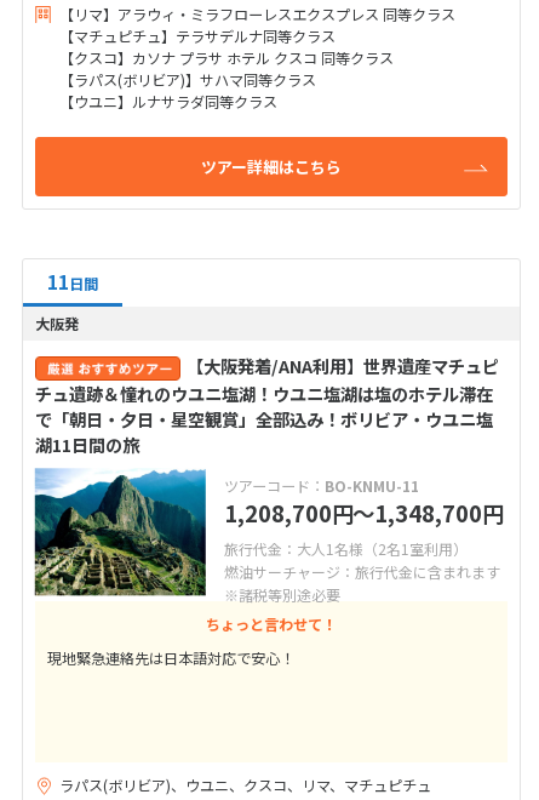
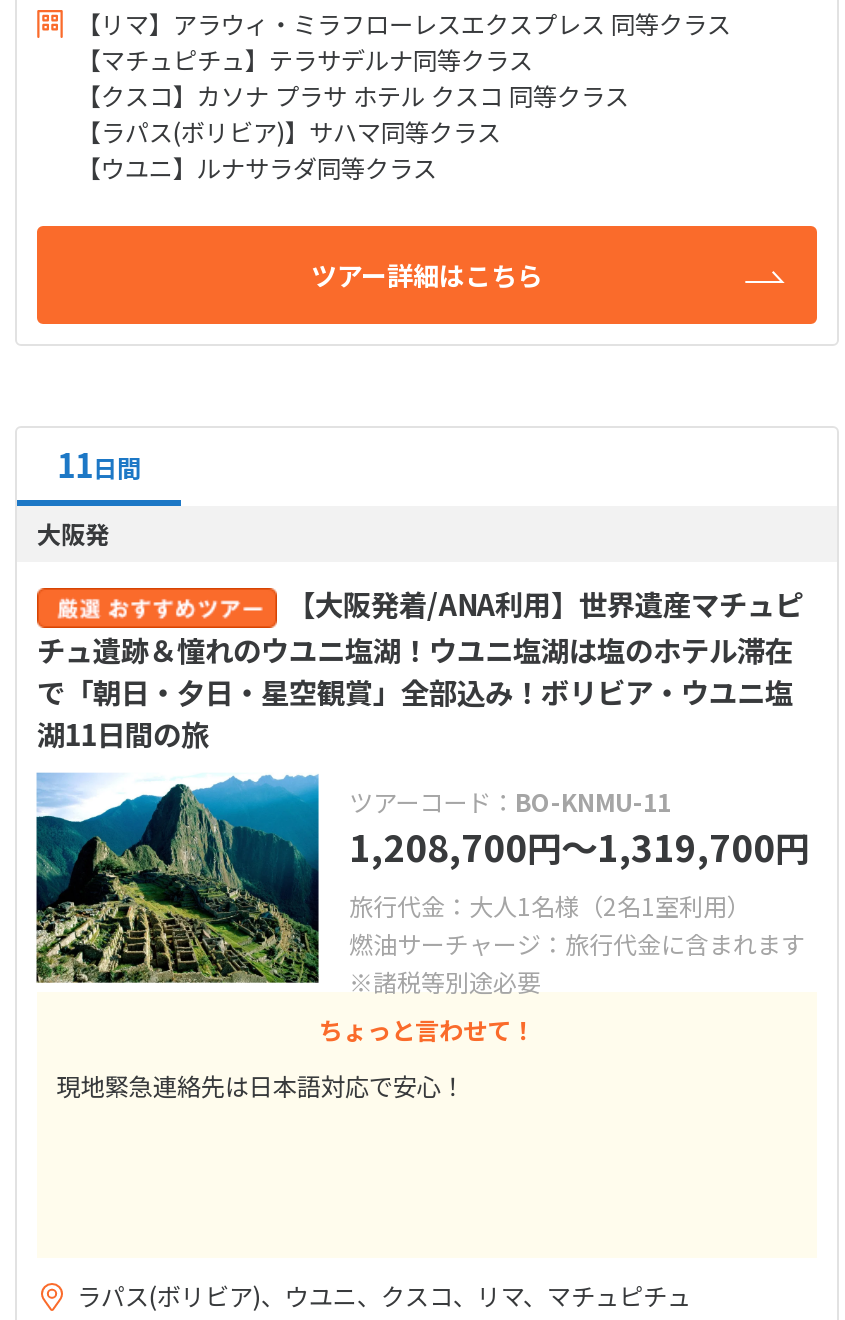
- 1,208,700円〜1,348,700円
+ 1,208,700円〜1,319,700円
